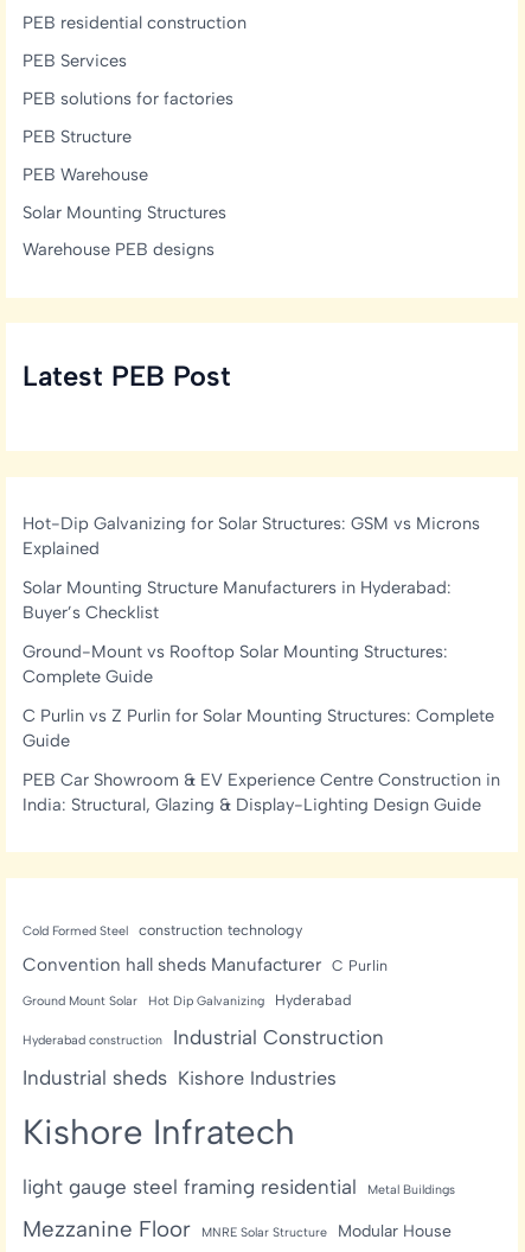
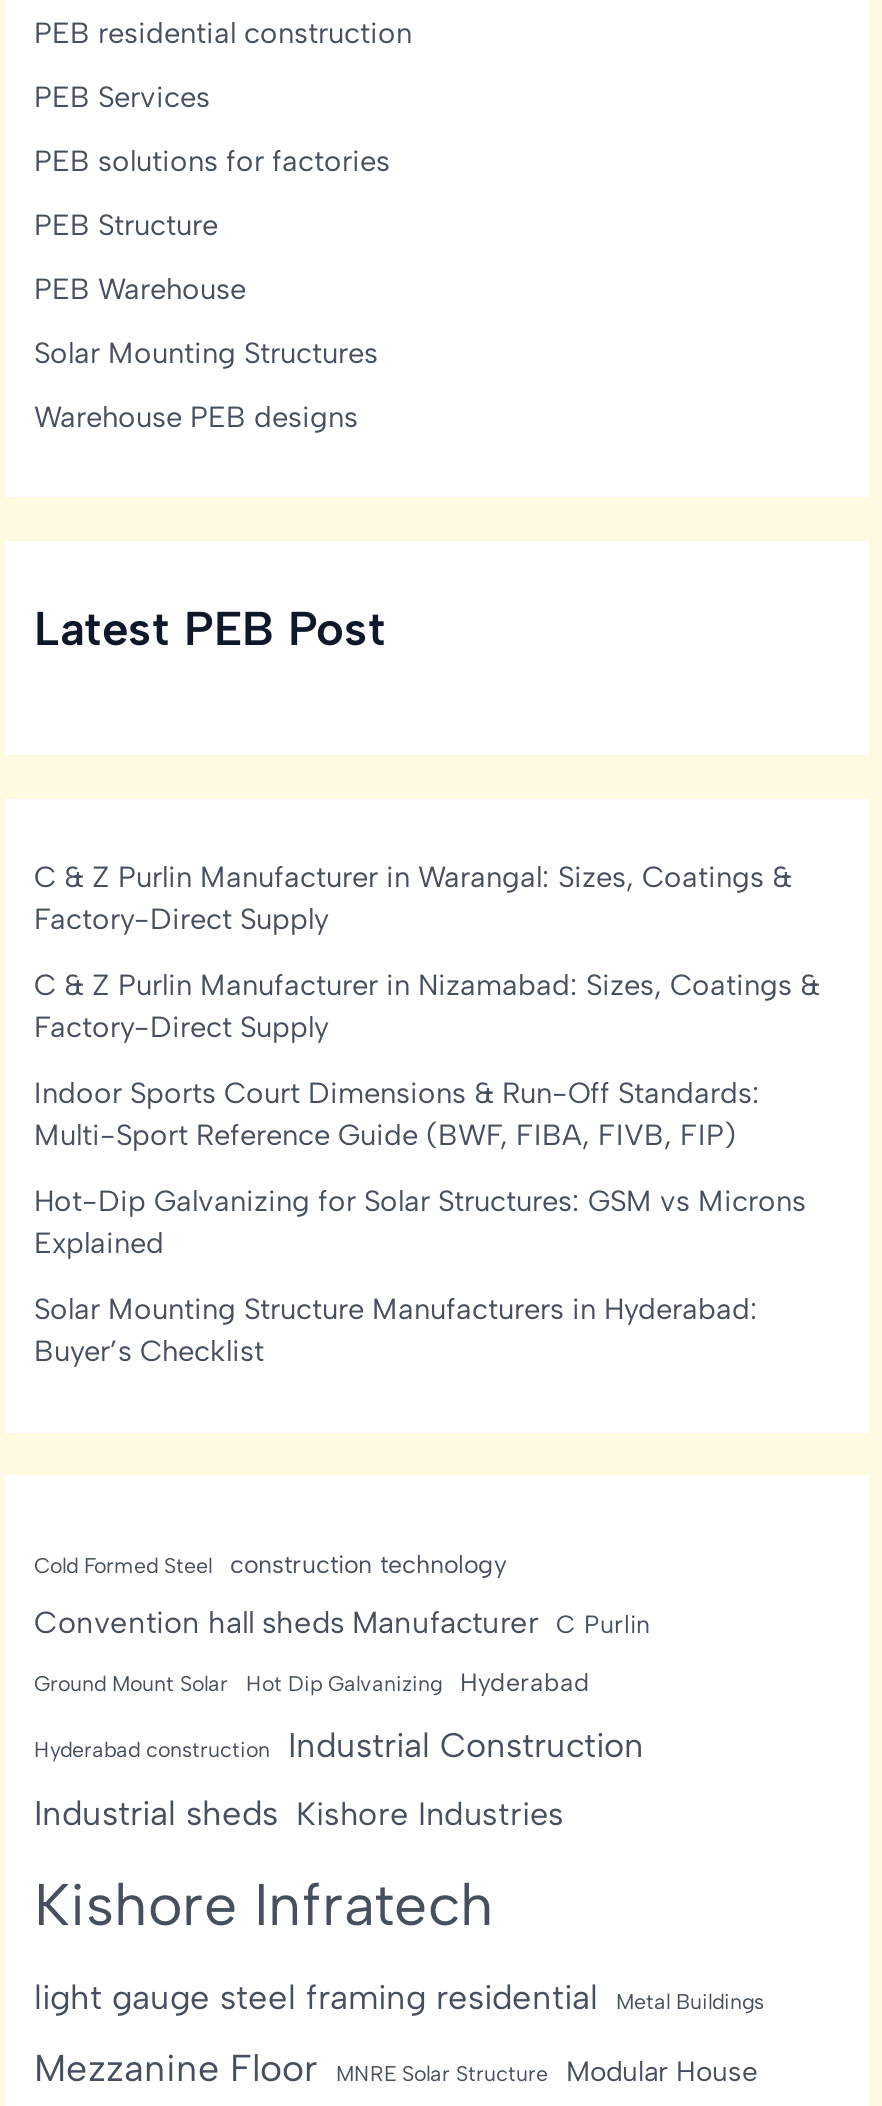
+ C & Z Purlin Manufacturer in Warangal: Sizes, Coatings &
+ Factory-Direct Supply
+ C & Z Purlin Manufacturer in Nizamabad: Sizes, Coatings &
+ Factory-Direct Supply
+ Indoor Sports Court Dimensions & Run-Off Standards:
+ Multi-Sport Reference Guide (BWF, FIBA, FIVB, FIP)

moved down: Hot-Dip Galvanizing for Solar Structures: GSM vs Microns | Explained | Solar Mounting Structure Manufacturers in Hyderabad: | Buyer’s Checklist

- Ground-Mount vs Rooftop Solar Mounting Structures:
- Complete Guide
- C Purlin vs Z Purlin for Solar Mounting Structures: Complete
- Guide
- PEB Car Showroom & EV Experience Centre Construction in
- India: Structural, Glazing & Display-Lighting Design Guide
